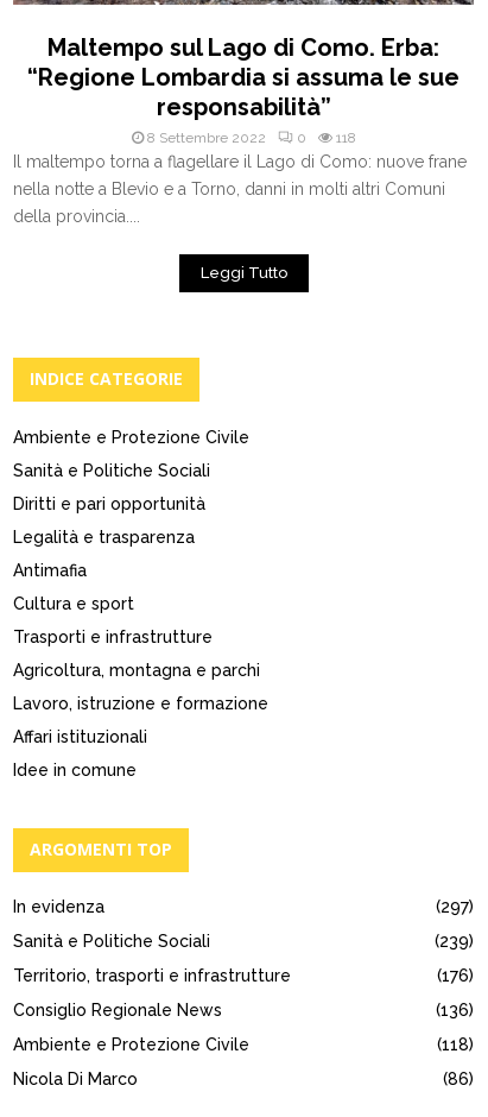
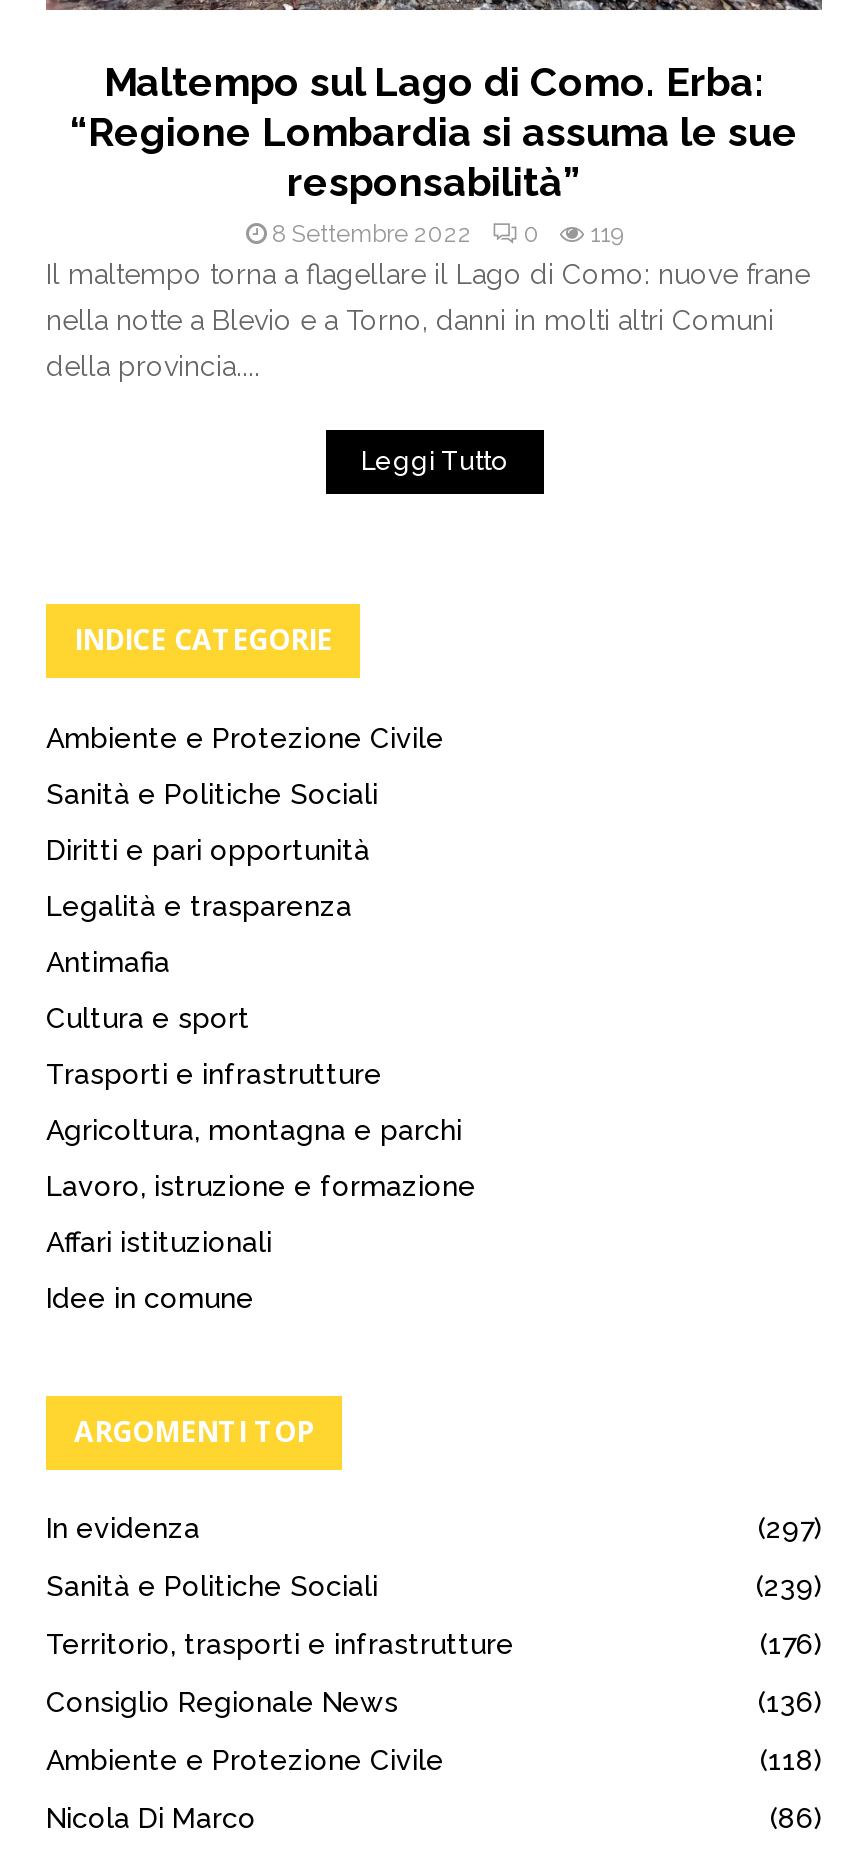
- 118
+ 119
